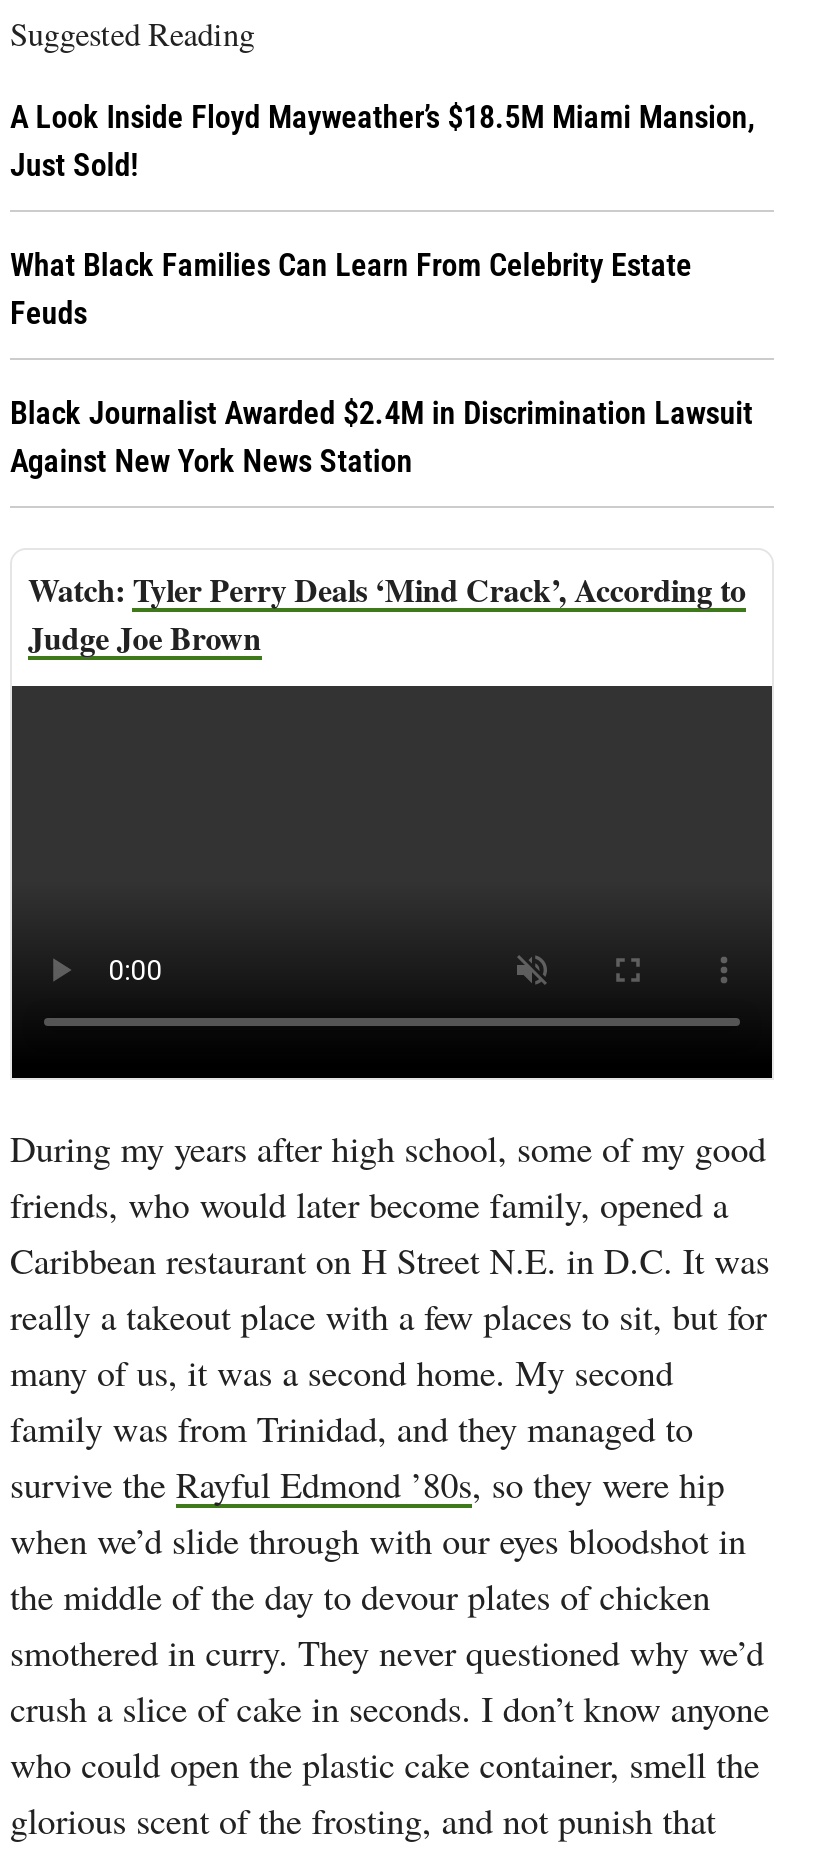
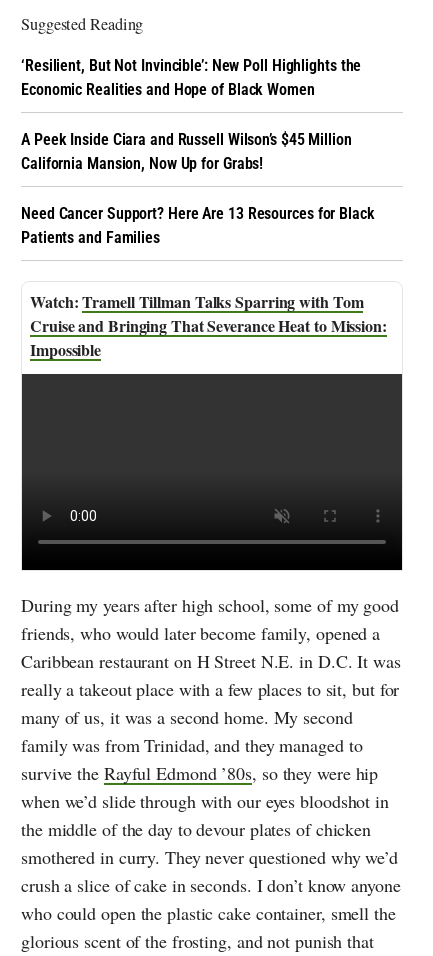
- A Look Inside Floyd Mayweather’s $18.5M Miami Mansion,
- Just Sold!
+ ‘Resilient, But Not Invincible’: New Poll Highlights the
+ Economic Realities and Hope of Black Women

- What Black Families Can Learn From Celebrity Estate
- Feuds
+ A Peek Inside Ciara and Russell Wilson’s $45 Million
+ California Mansion, Now Up for Grabs!

- Black Journalist Awarded $2.4M in Discrimination Lawsuit
- Against New York News Station
+ Need Cancer Support? Here Are 13 Resources for Black
+ Patients and Families

- Tyler Perry Deals ‘Mind Crack’, According to
- Judge Joe Brown
+ Tramell Tillman Talks Sparring with Tom
+ Cruise and Bringing That Severance Heat to Mission:
+ Impossible
